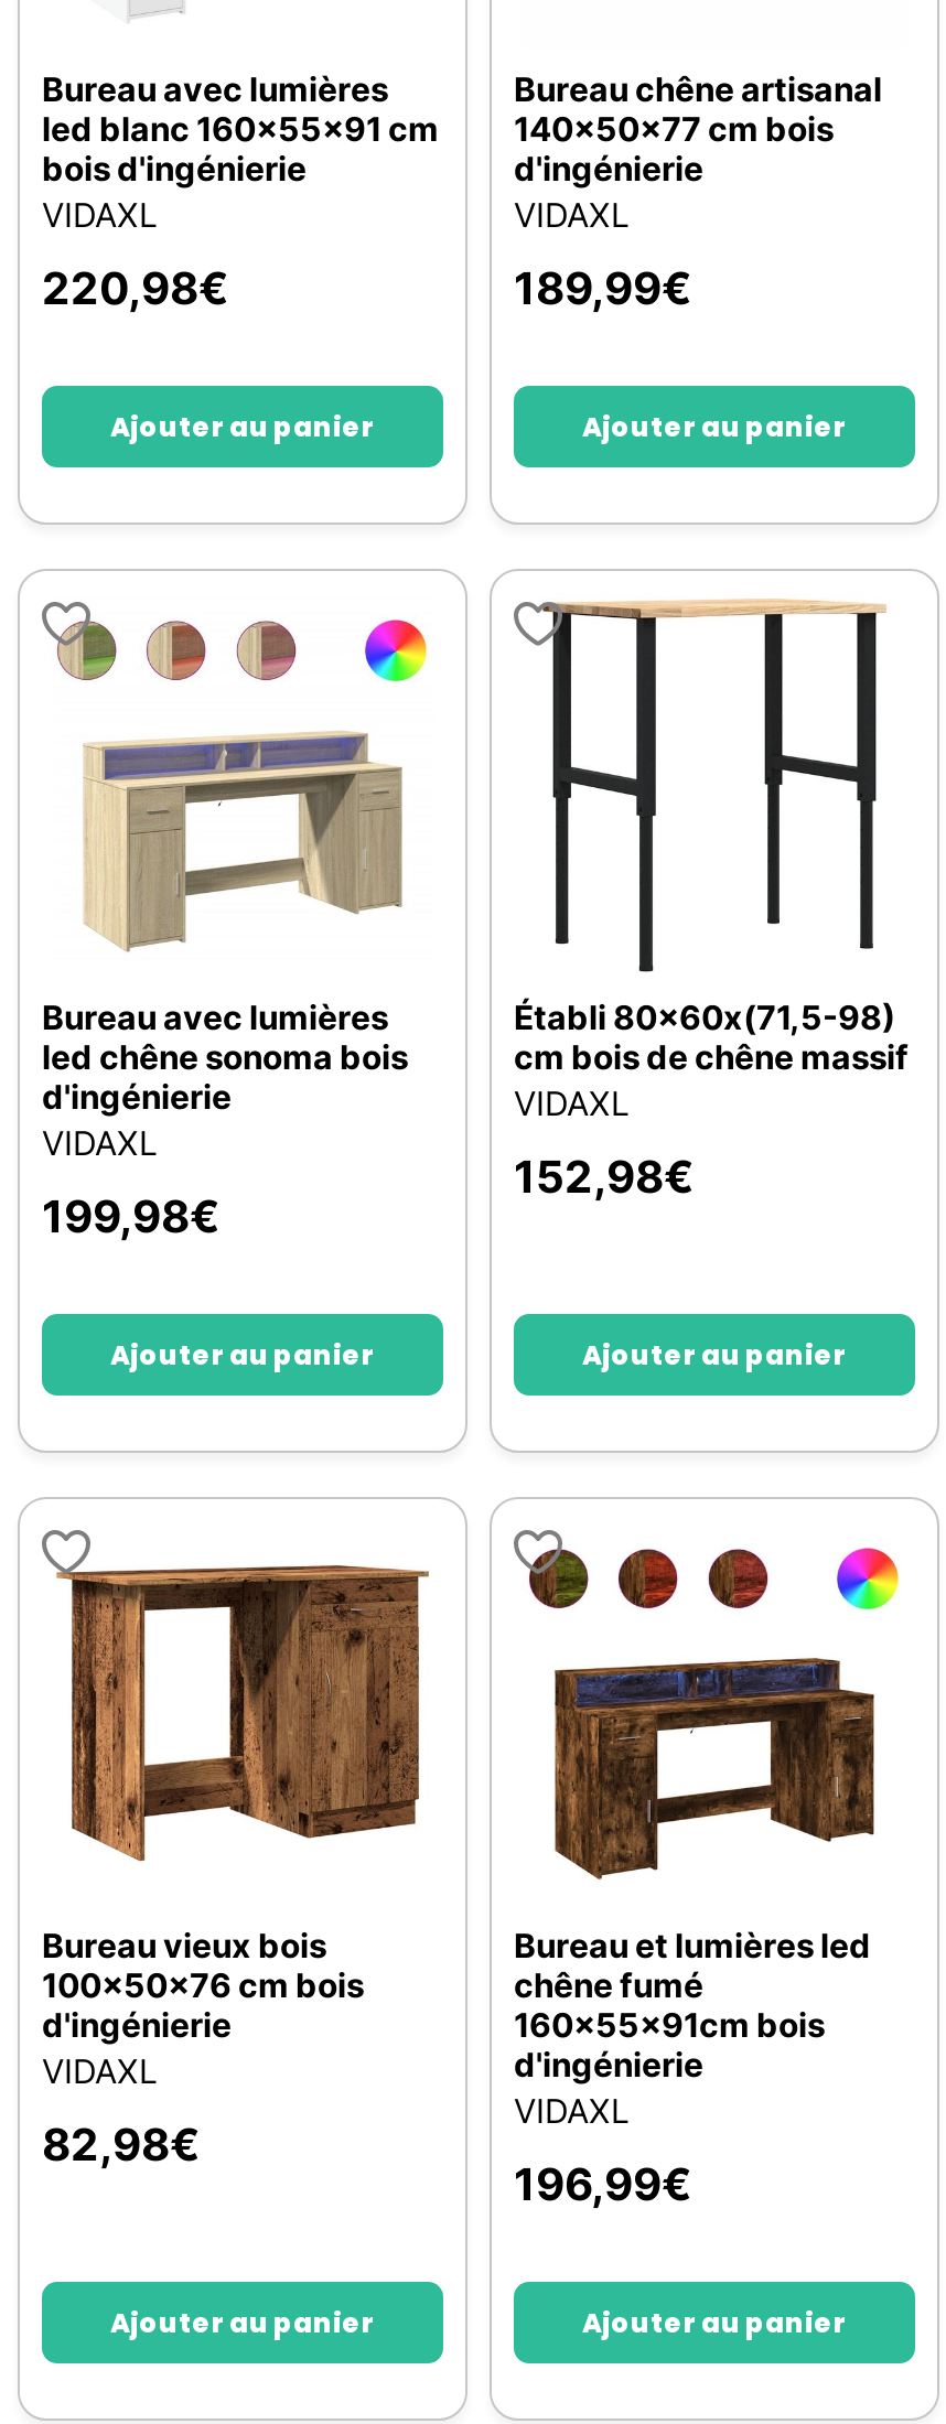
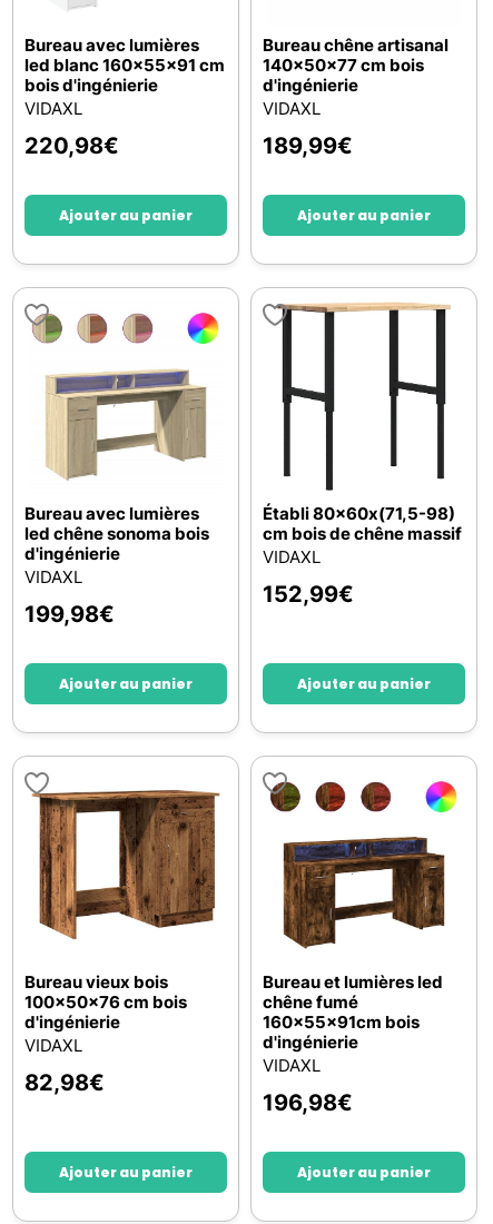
- 152,98€
+ 152,99€

- 196,99€
+ 196,98€
